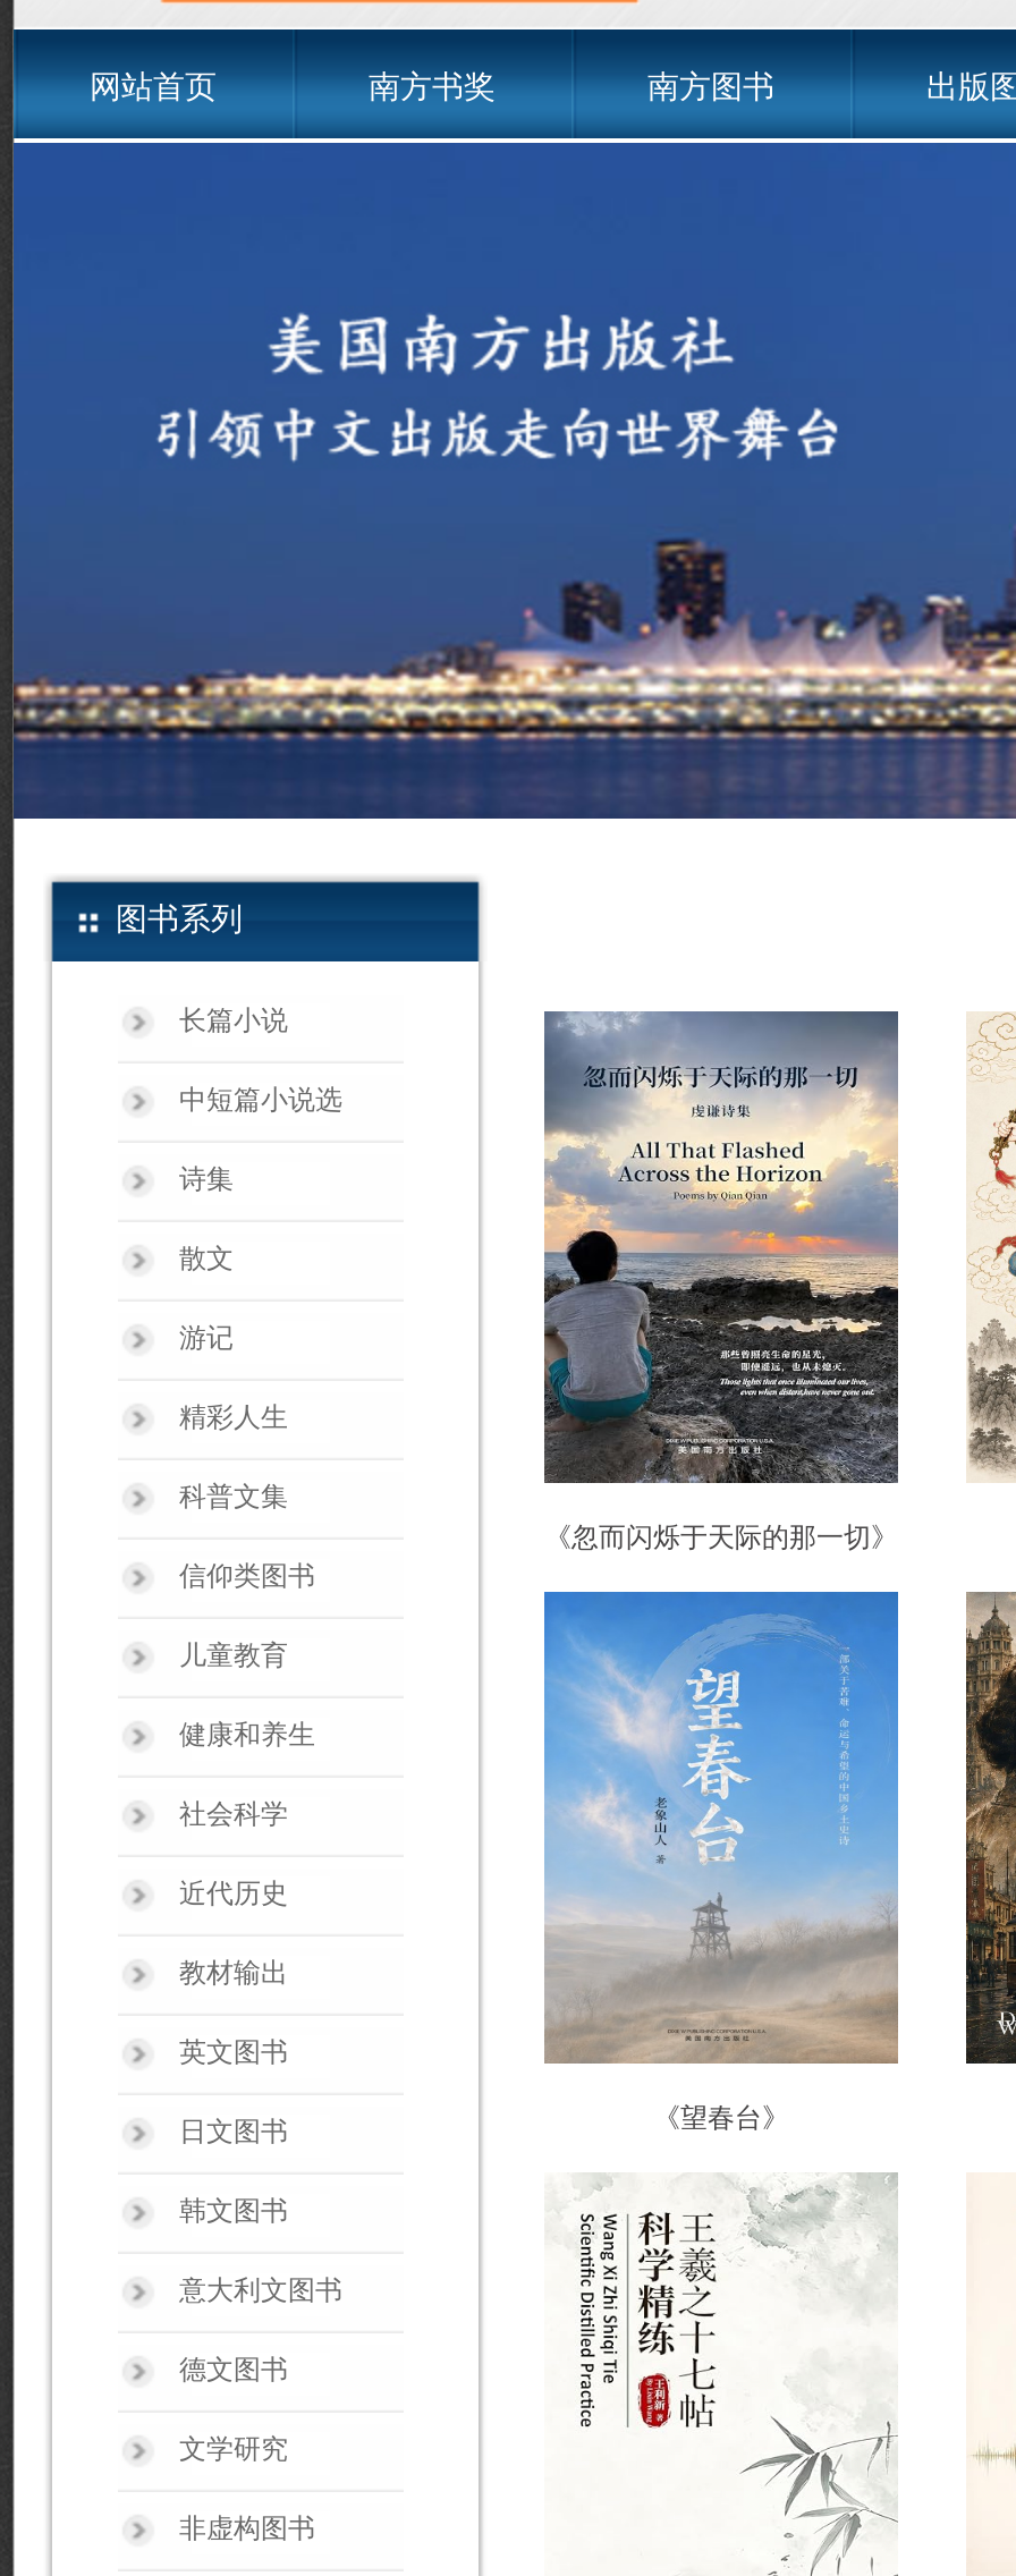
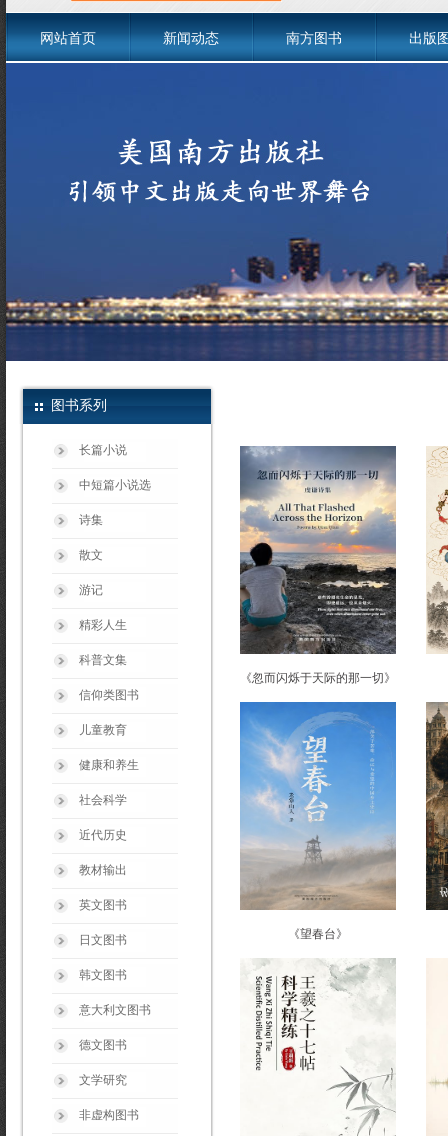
- 南方书奖
+ 新闻动态
